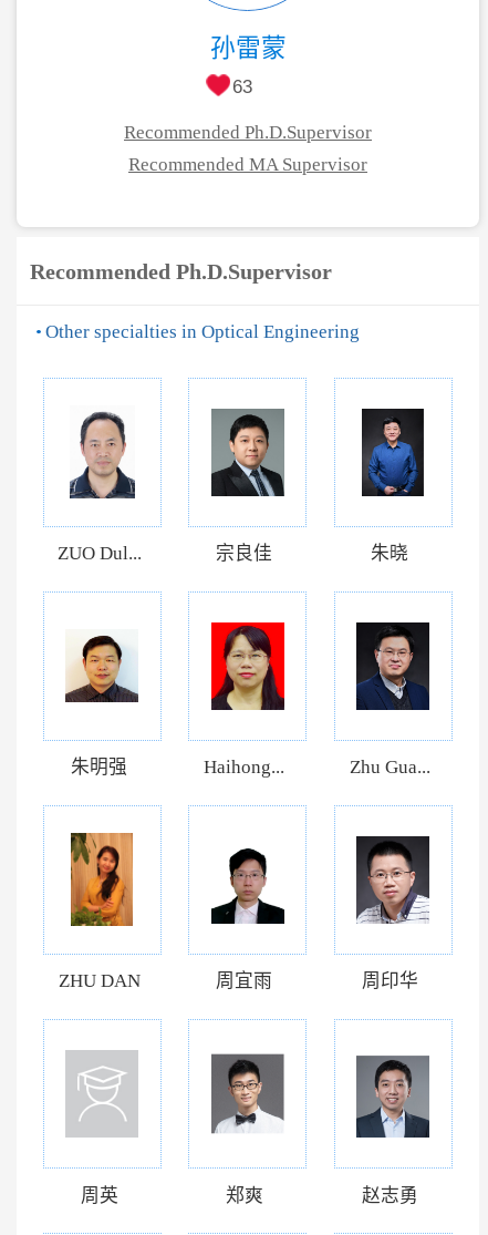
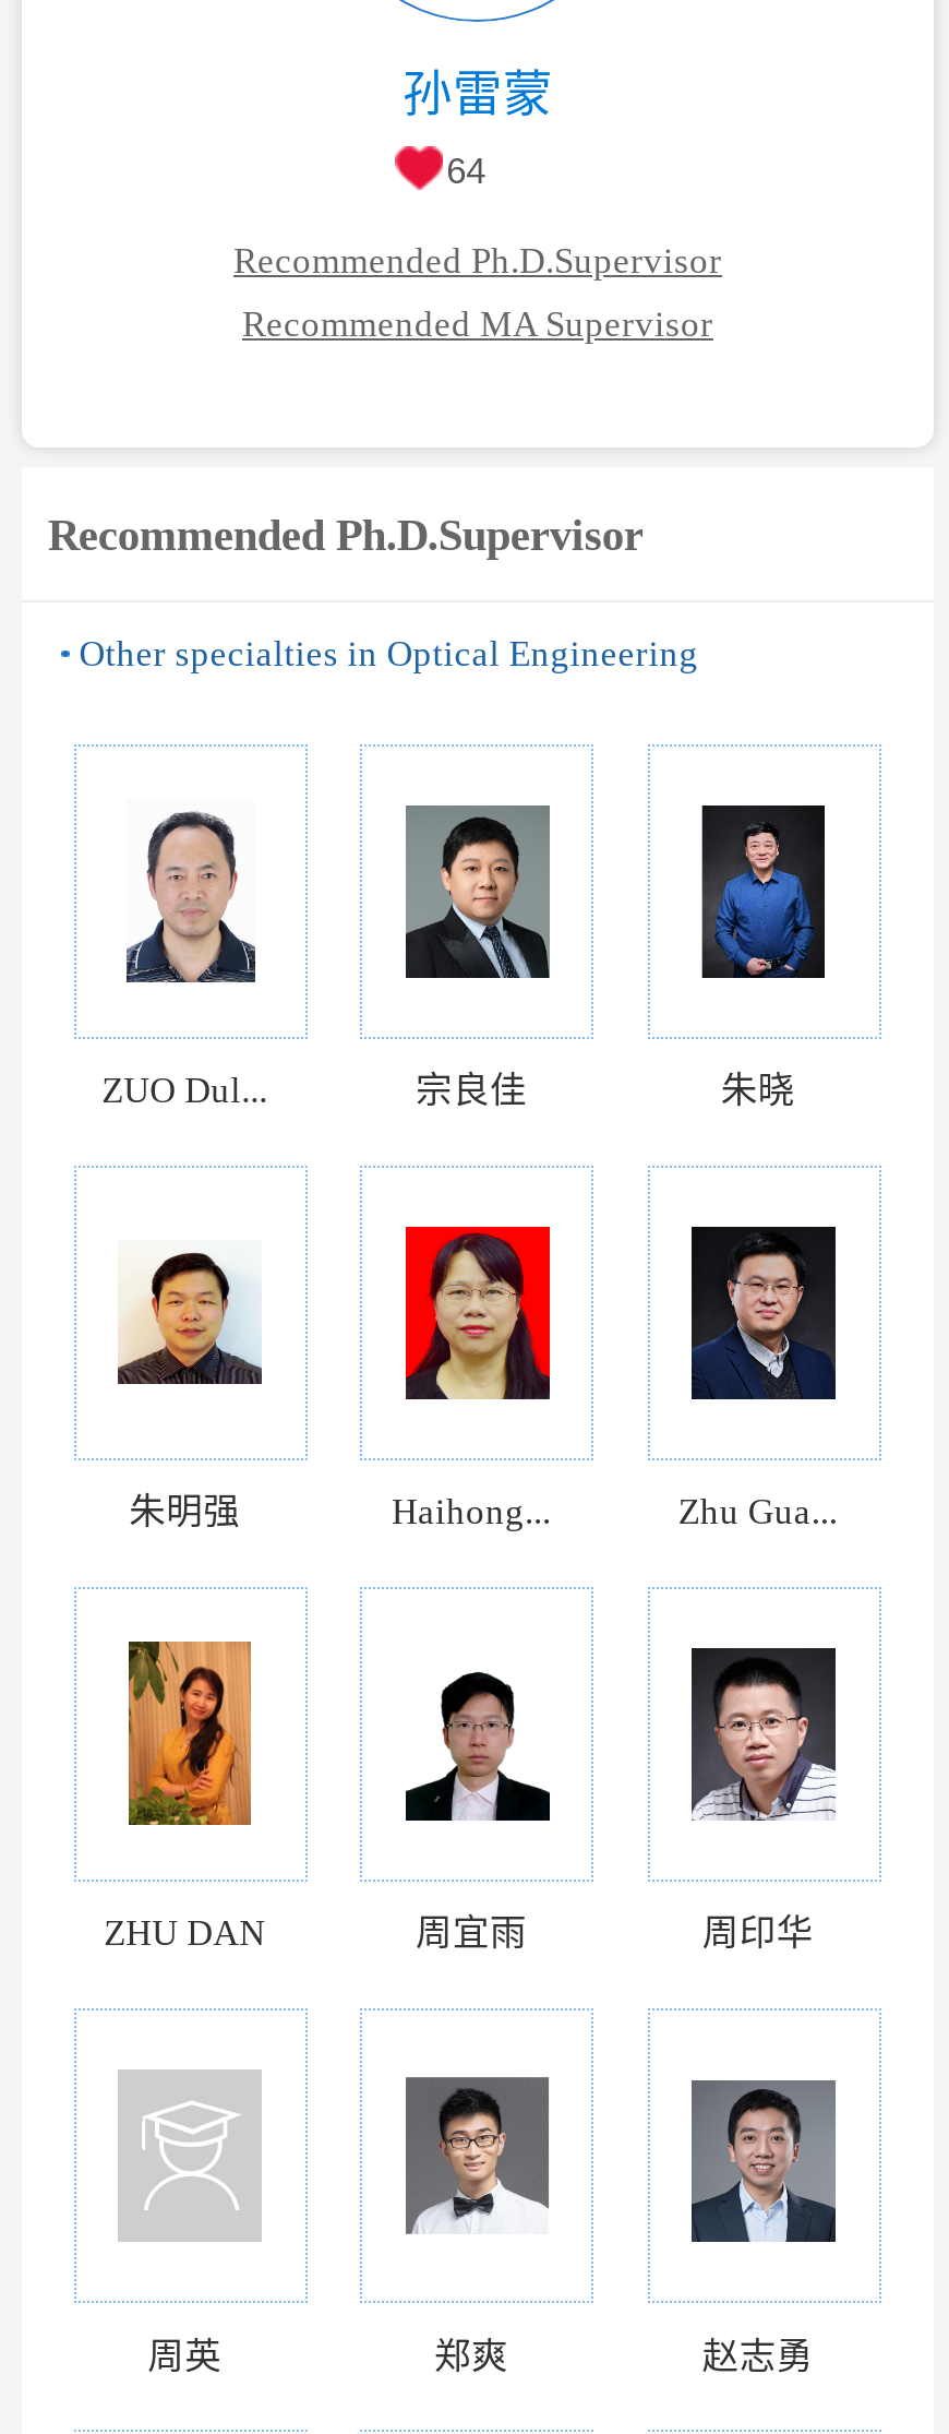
- 63
+ 64
